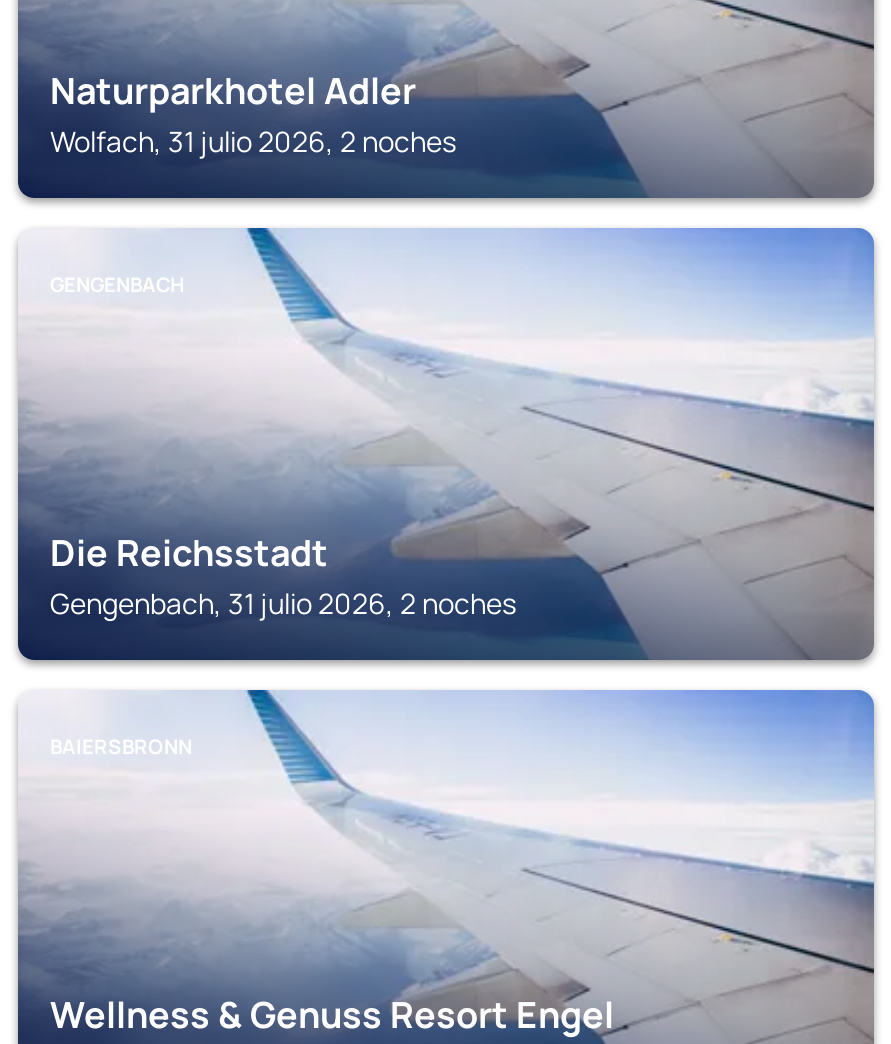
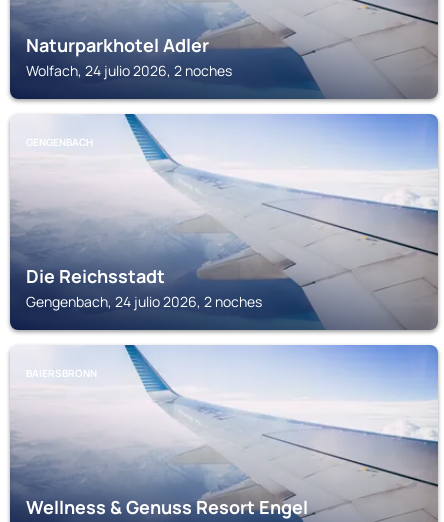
- Wolfach, 31 julio 2026, 2 noches
+ Wolfach, 24 julio 2026, 2 noches

- Gengenbach, 31 julio 2026, 2 noches
+ Gengenbach, 24 julio 2026, 2 noches
